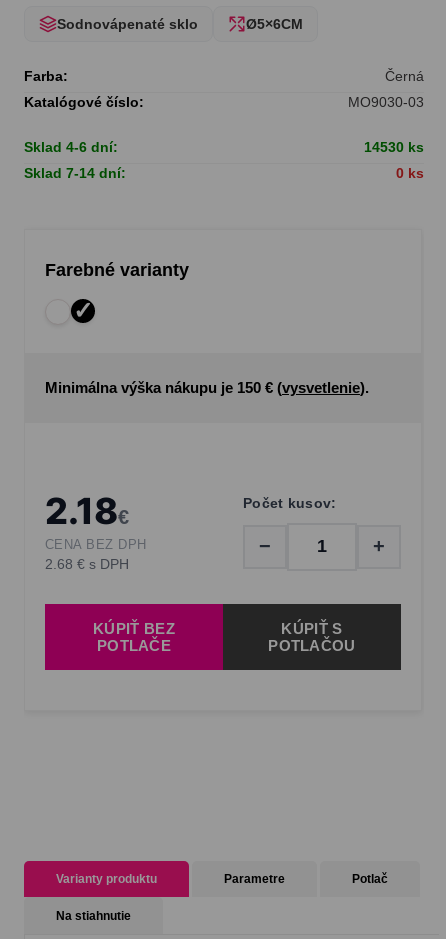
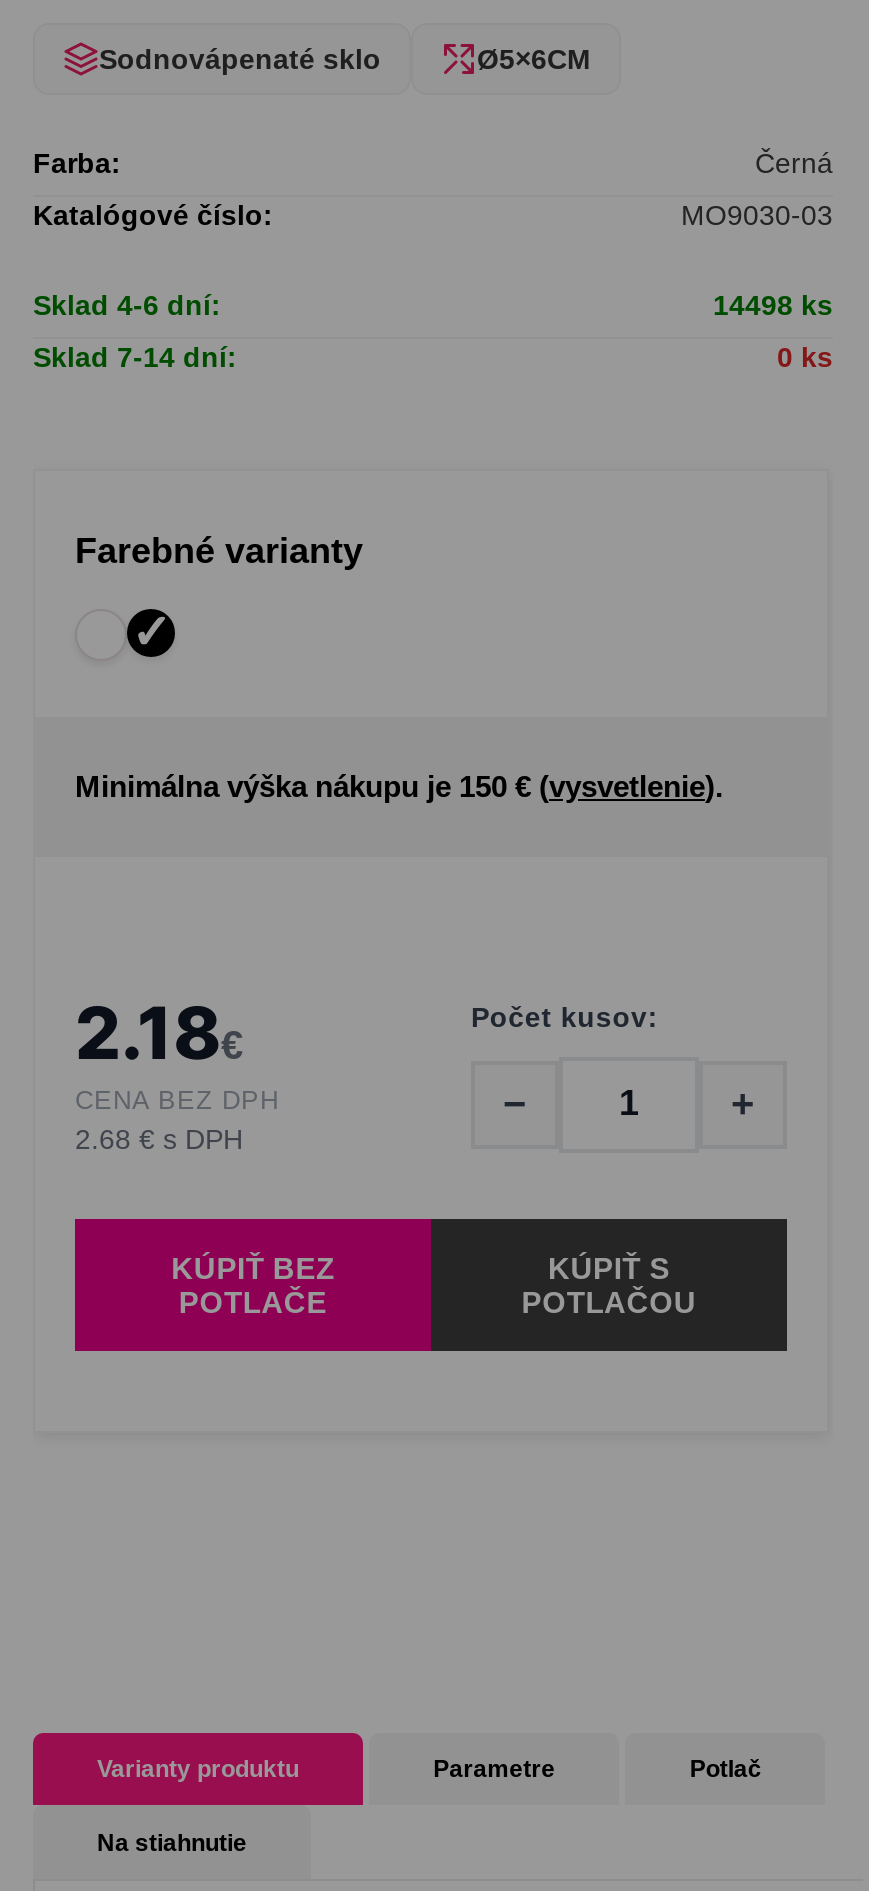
- 14530 ks
+ 14498 ks
